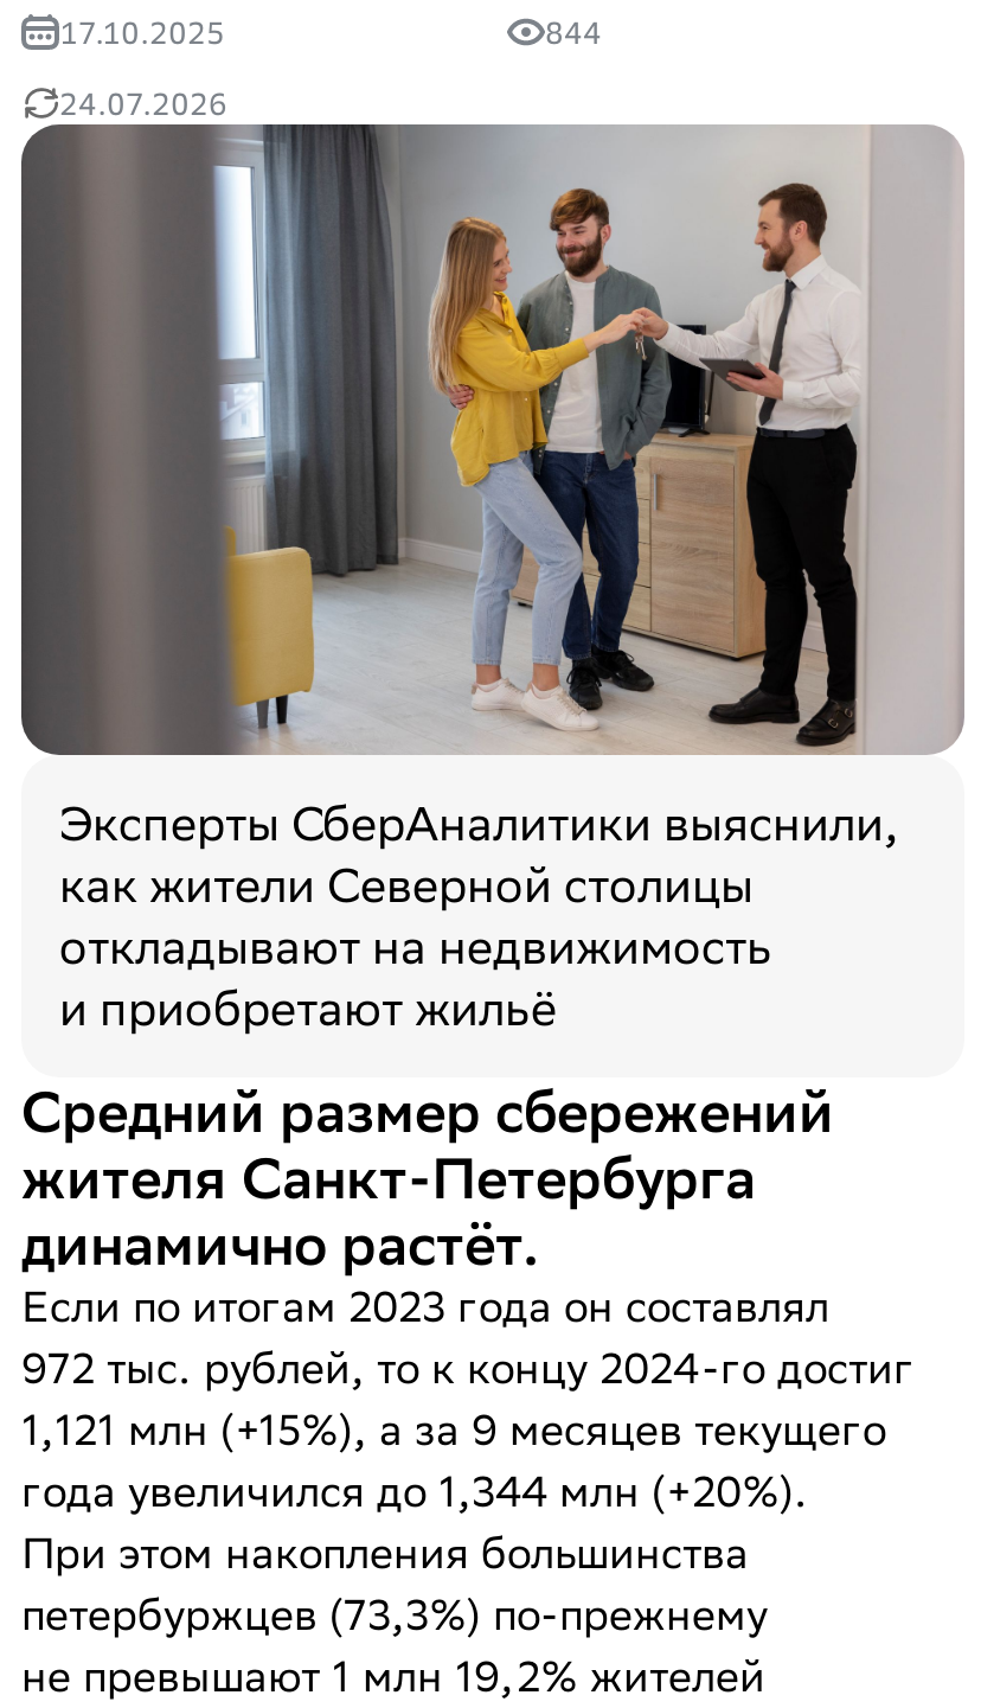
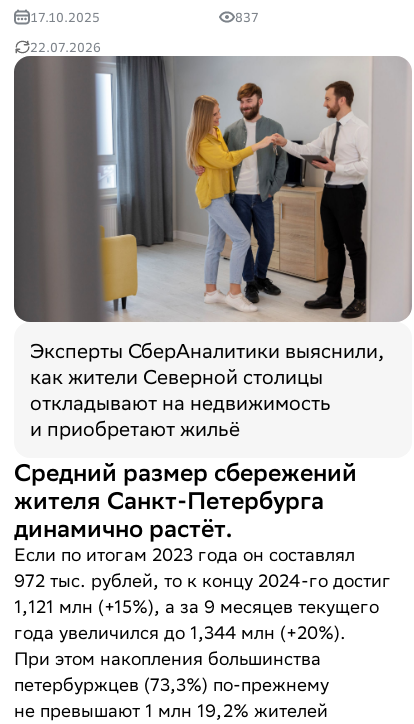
- 844
+ 837

- 24.07.2026
+ 22.07.2026
